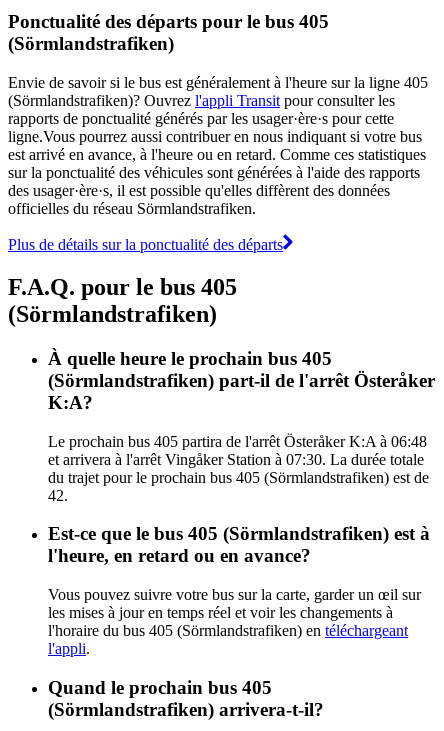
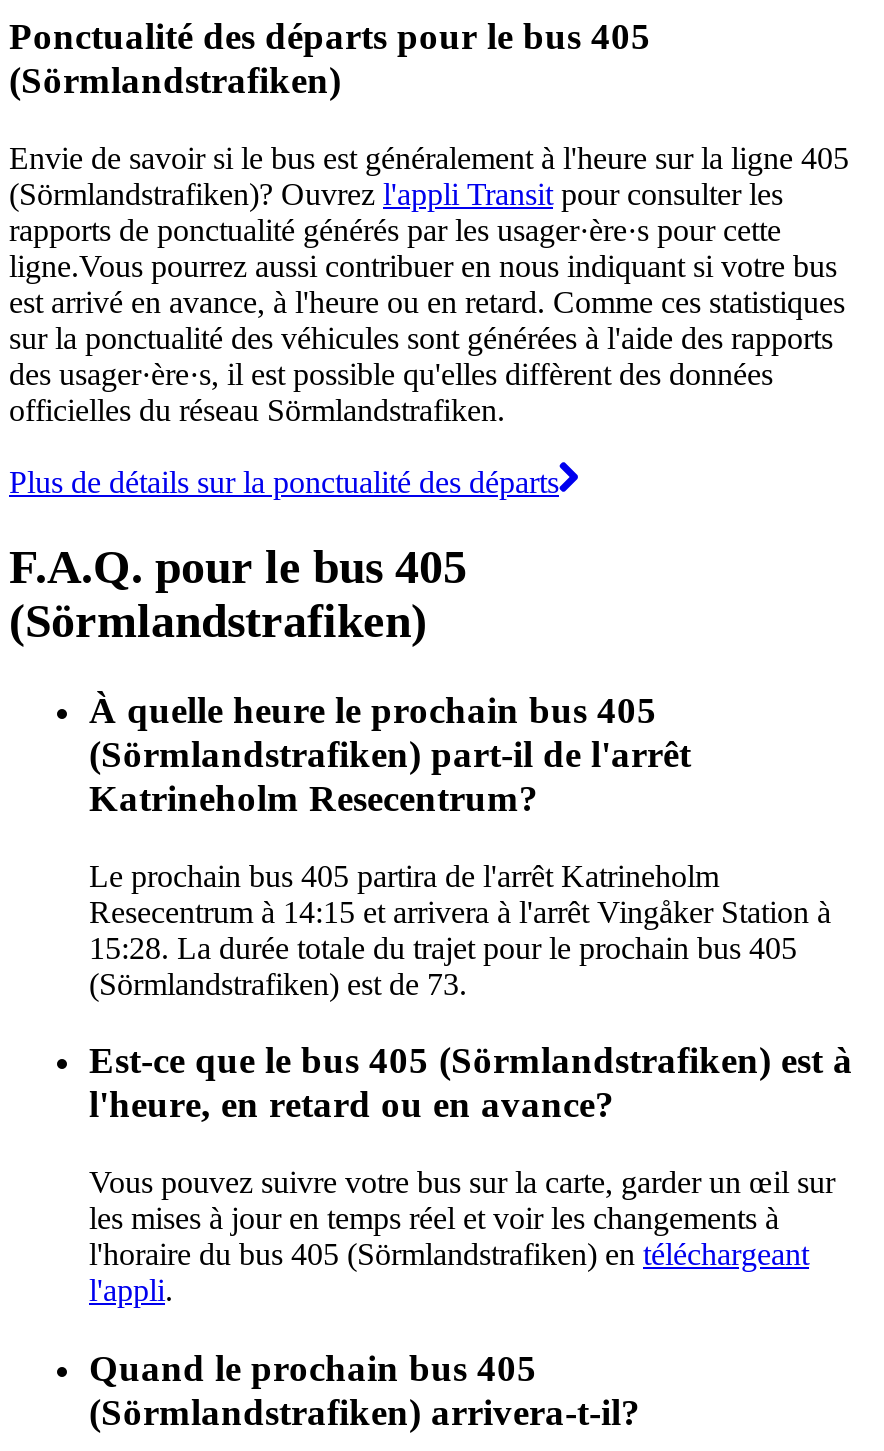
- (Sörmlandstrafiken) part-il de l'arrêt Österåker
- K:A?
+ (Sörmlandstrafiken) part-il de l'arrêt
+ Katrineholm Resecentrum?

- Le prochain bus 405 partira de l'arrêt Österåker K:A à 06:48
- et arrivera à l'arrêt Vingåker Station à 07:30. La durée totale
- du trajet pour le prochain bus 405 (Sörmlandstrafiken) est de
- 42.
+ Le prochain bus 405 partira de l'arrêt Katrineholm
+ Resecentrum à 14:15 et arrivera à l'arrêt Vingåker Station à
+ 15:28. La durée totale du trajet pour le prochain bus 405
+ (Sörmlandstrafiken) est de 73.
